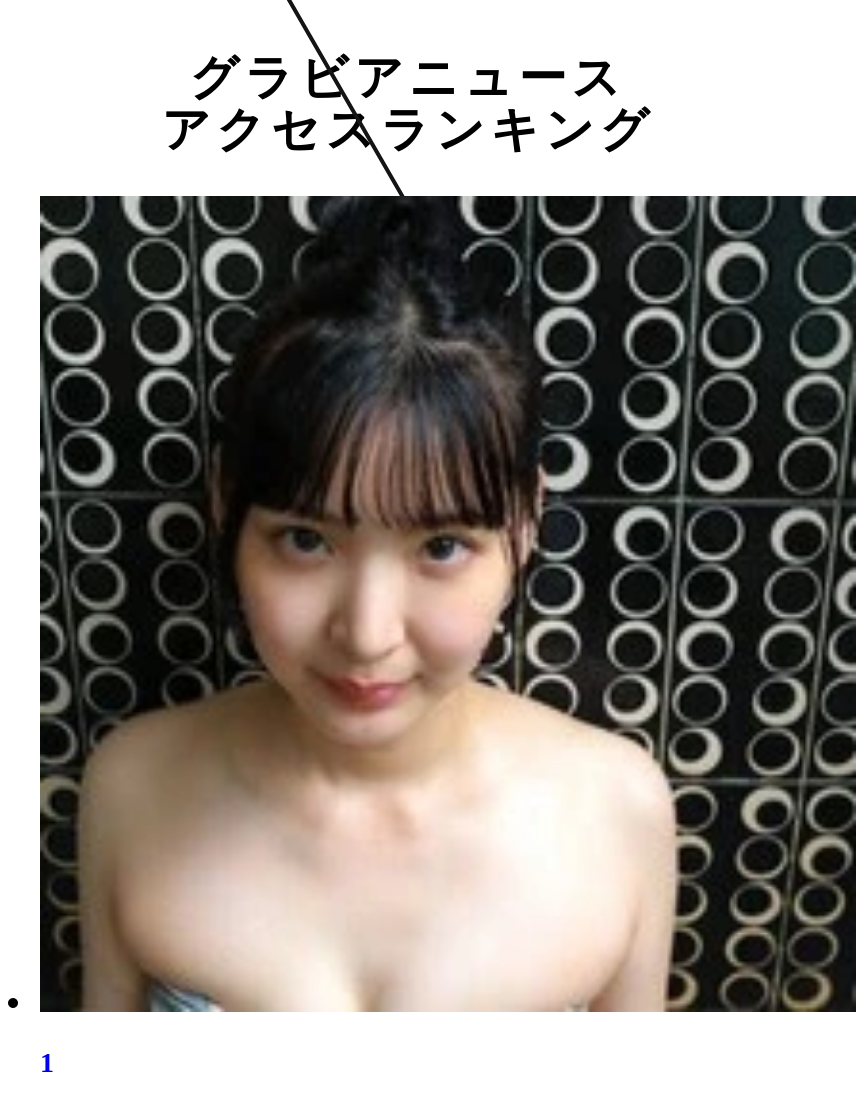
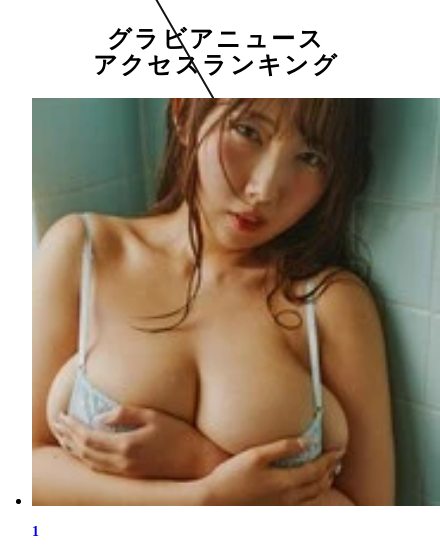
- [image]
+ [image]
